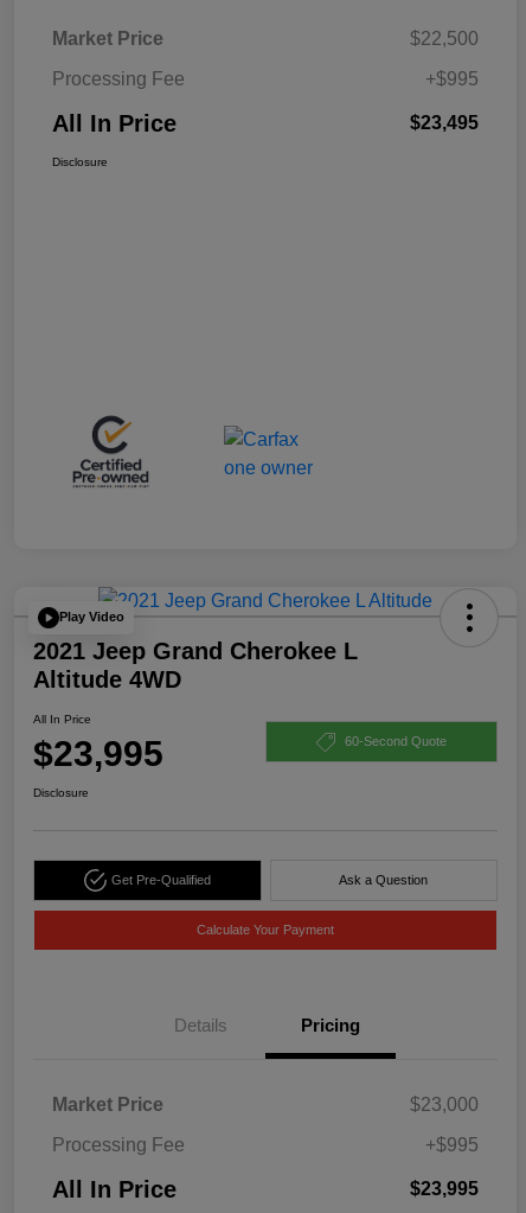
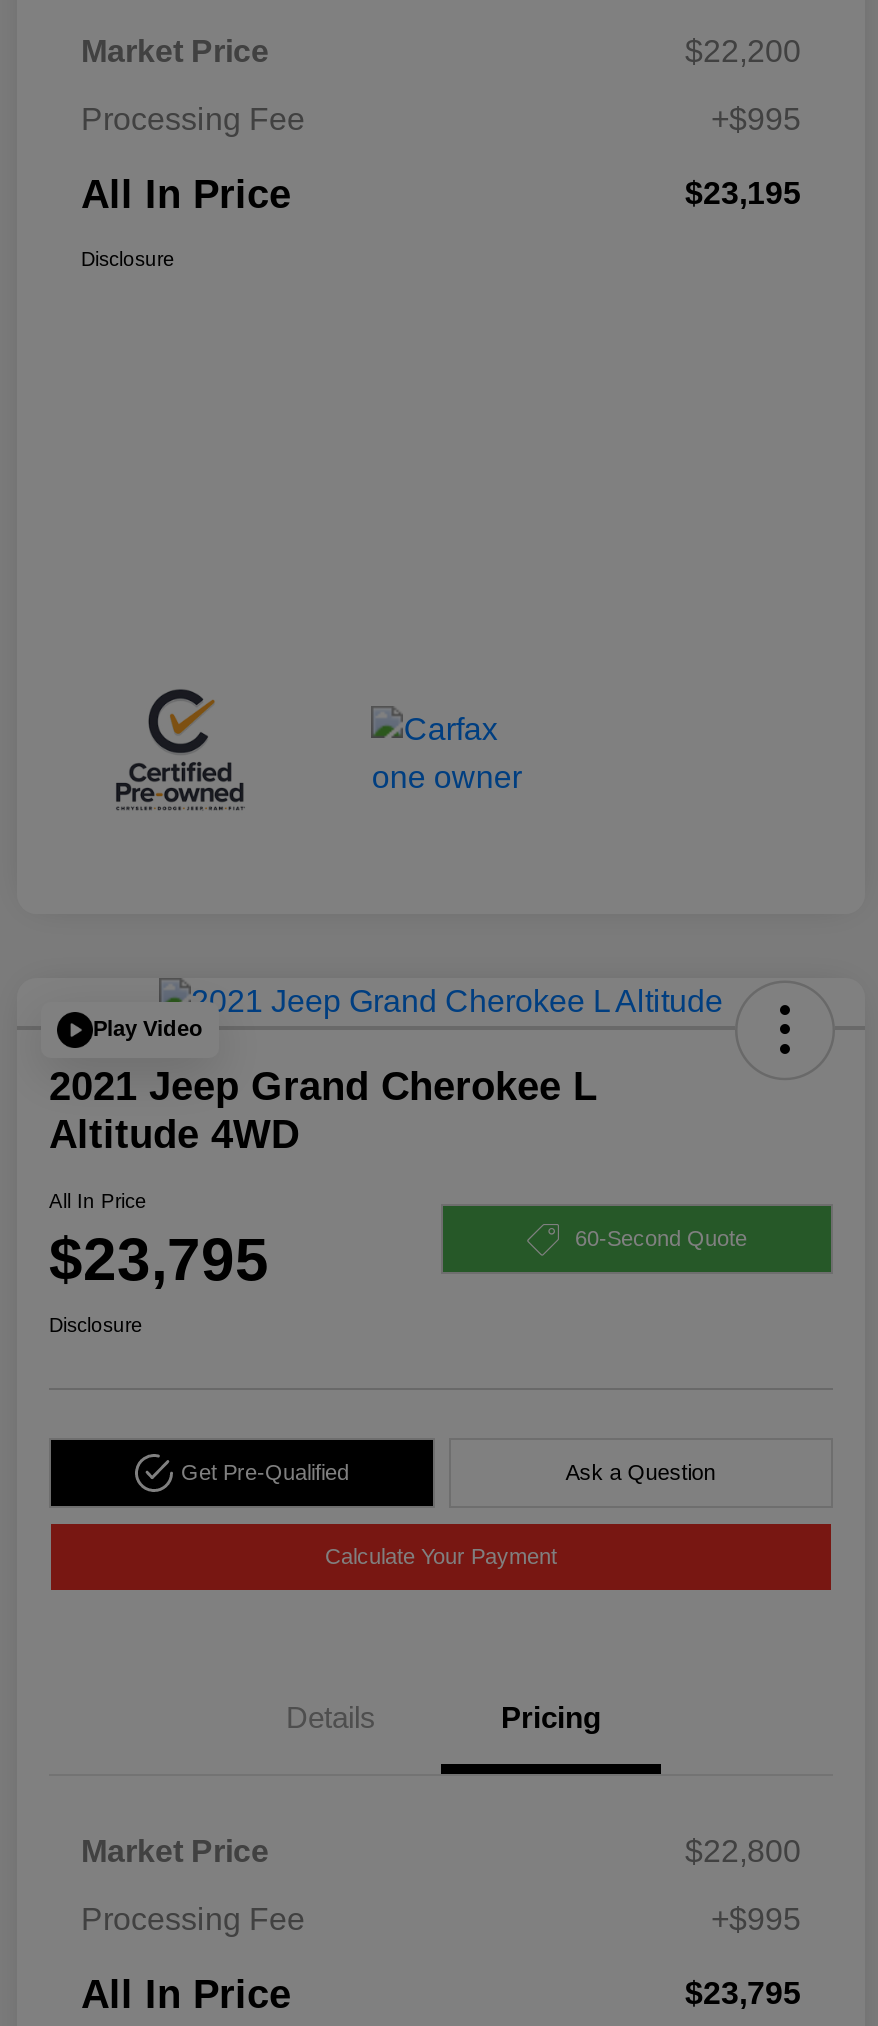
- $22,500
+ $22,200

- $23,495
+ $23,195

- $23,995
+ $23,795

- $23,000
+ $22,800

- $23,995
+ $23,795
